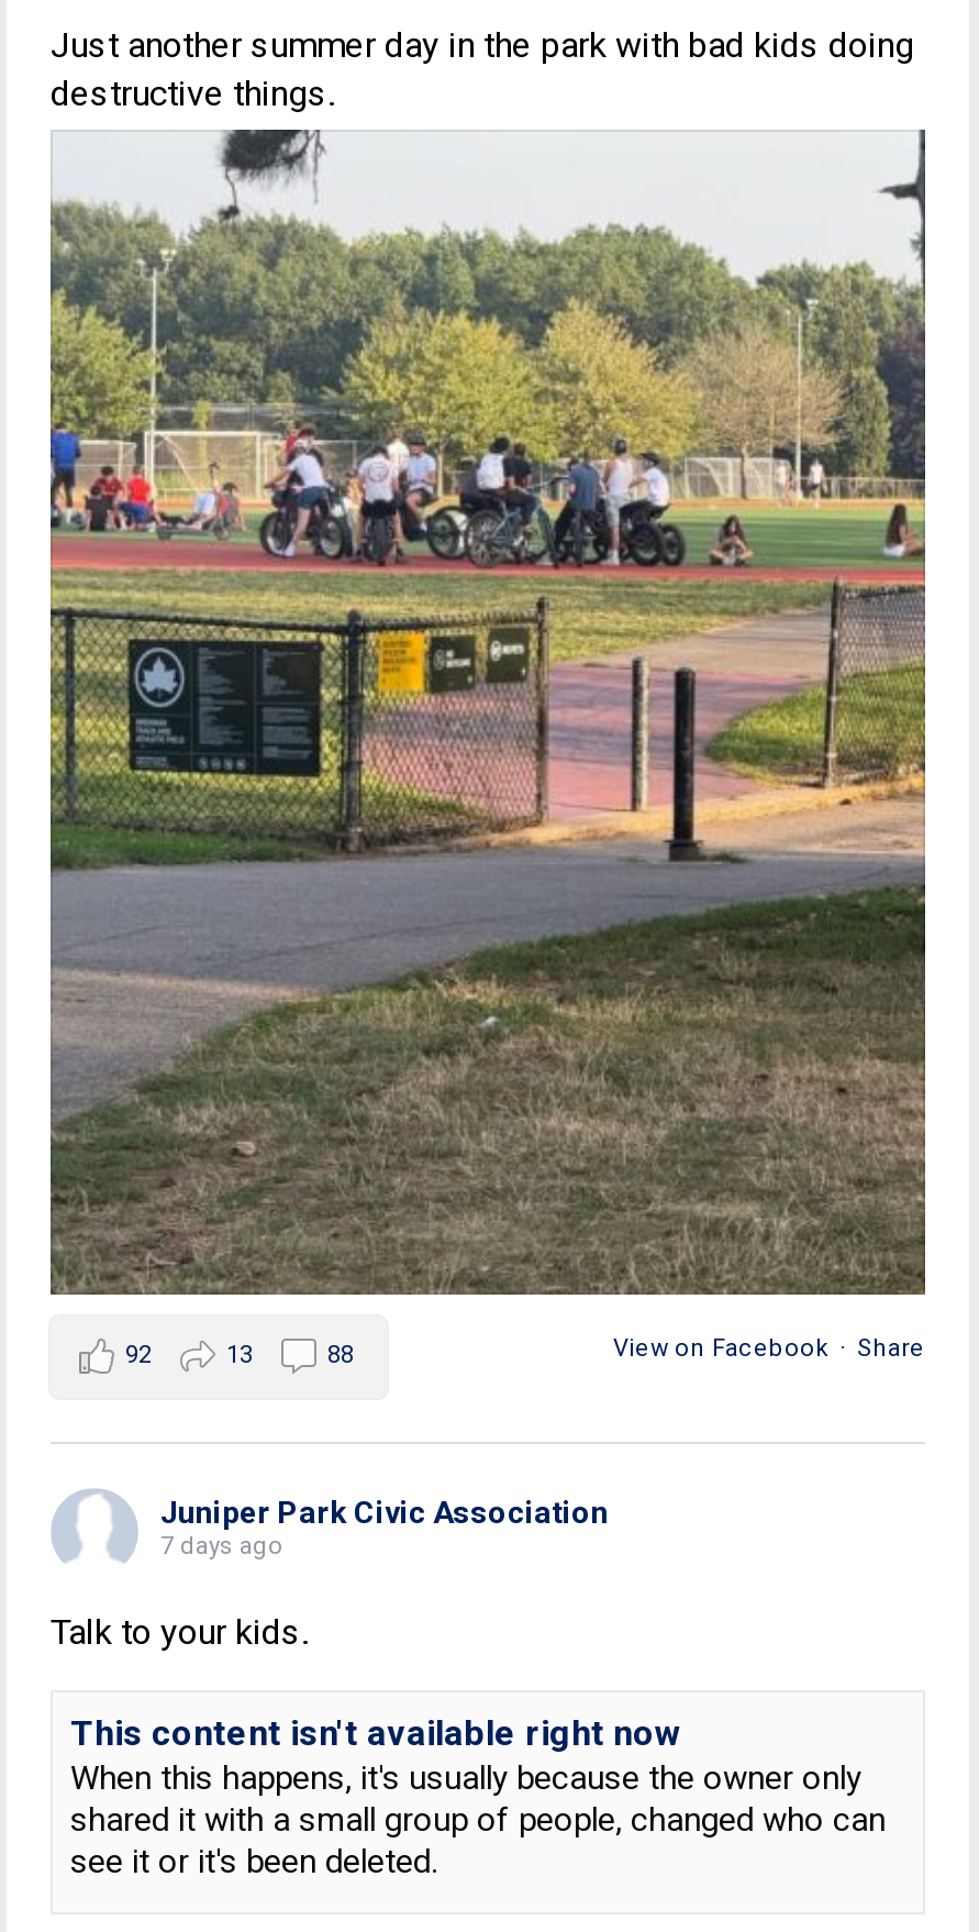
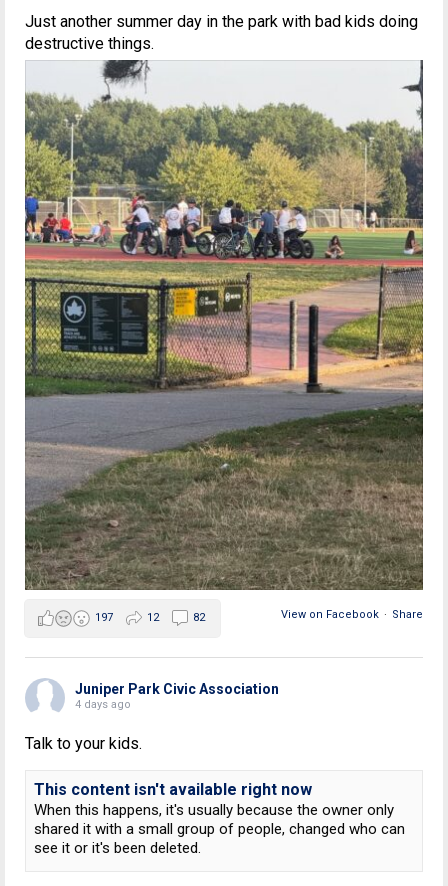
- 92
+ 197

- 13
+ 12

- 88
+ 82

- 7 days ago
+ 4 days ago
